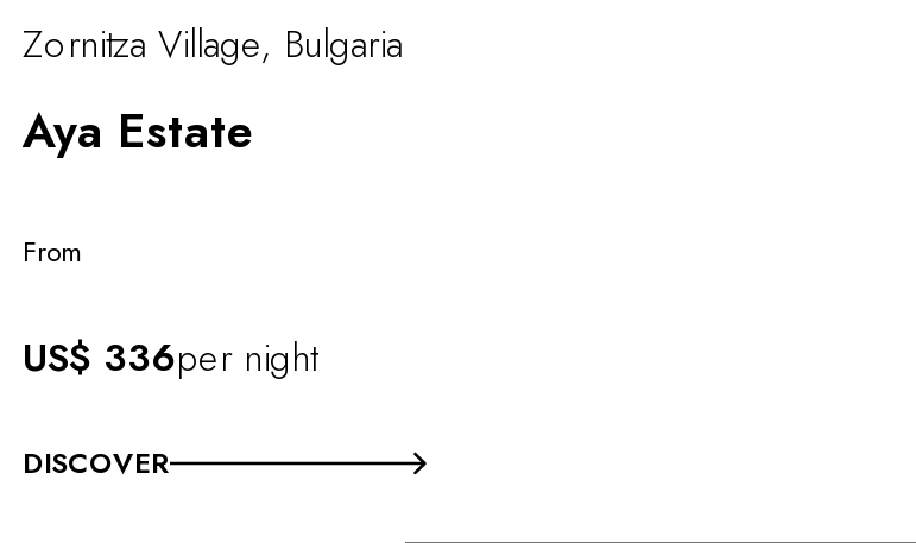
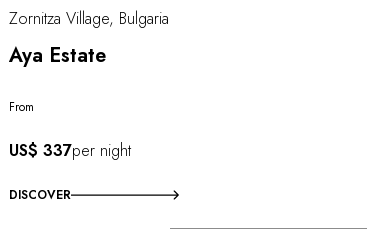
- US$ 336per night
+ US$ 337per night
